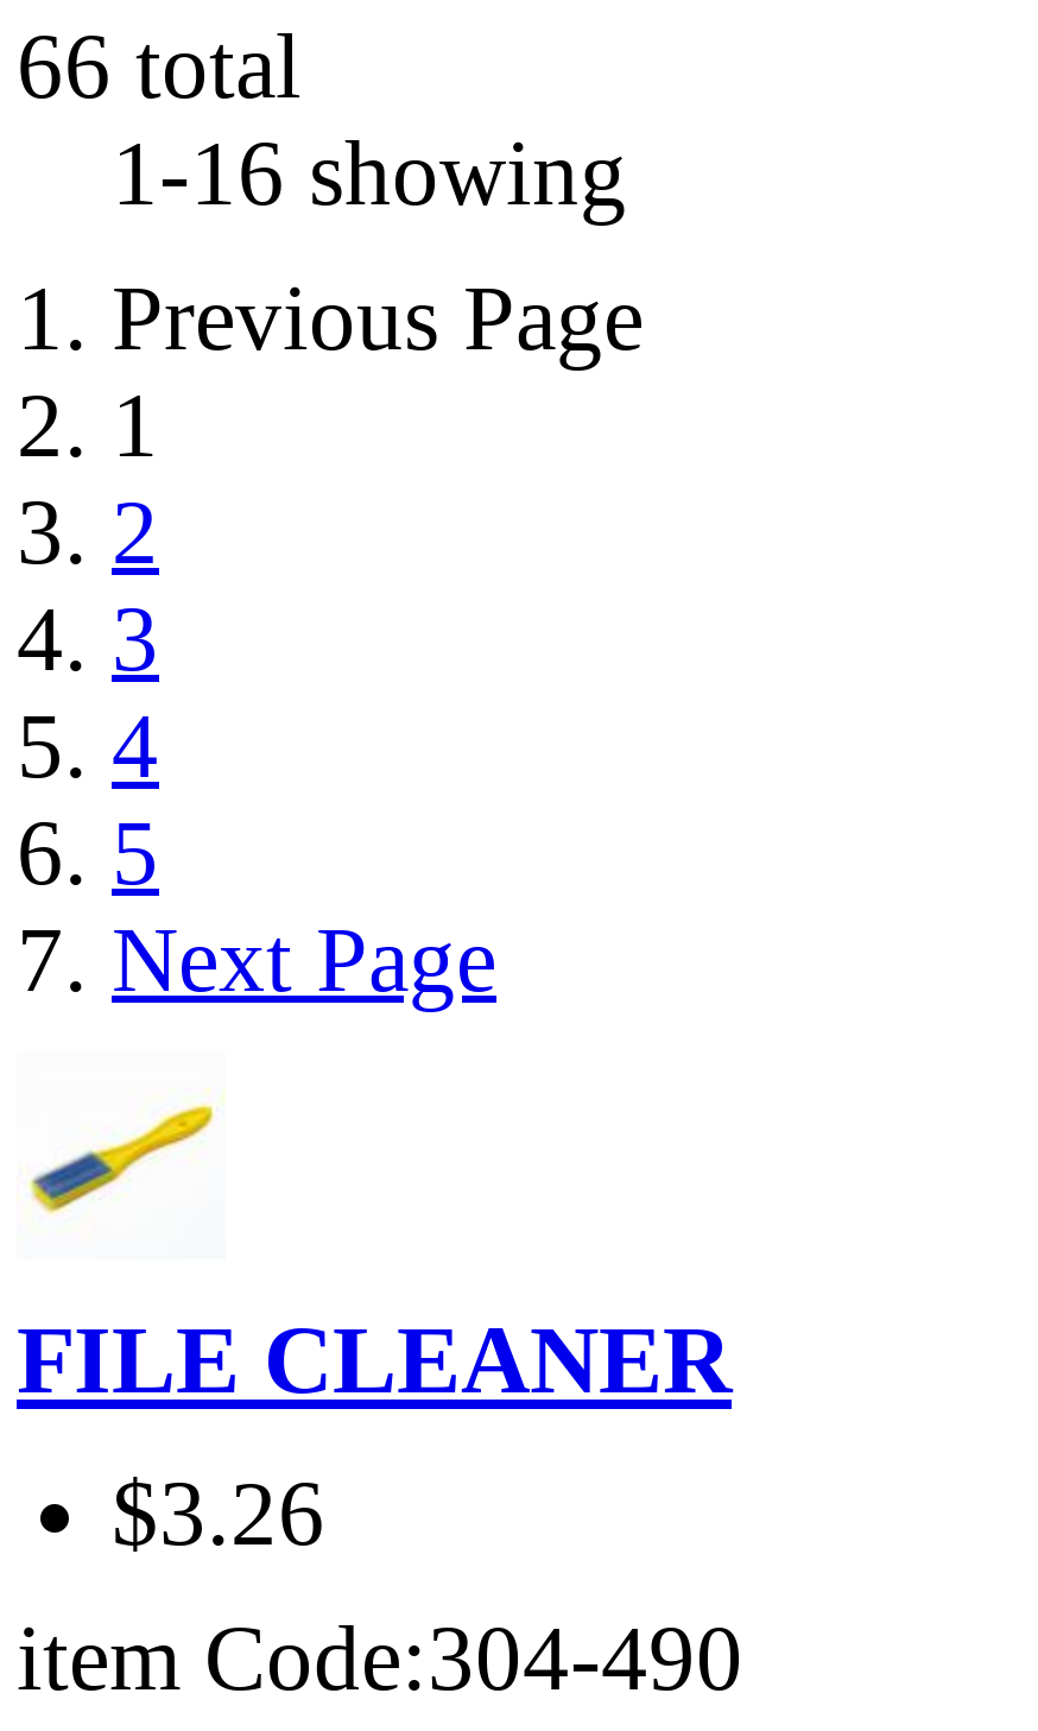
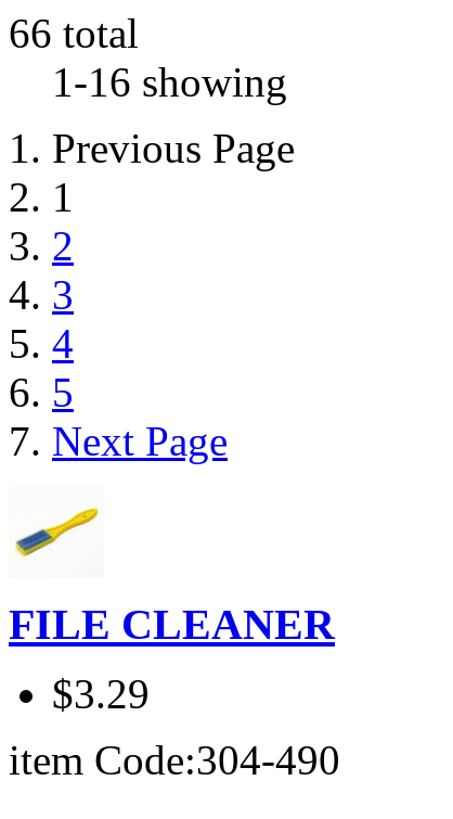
- $3.26
+ $3.29
